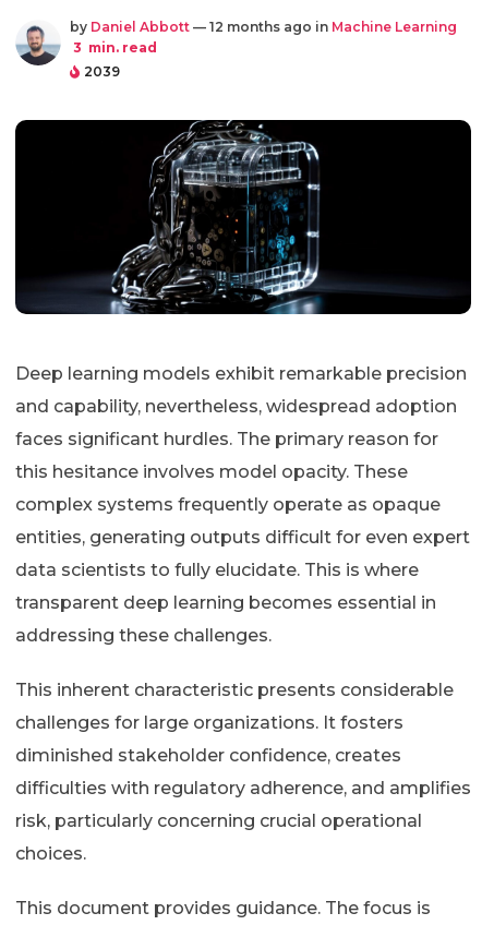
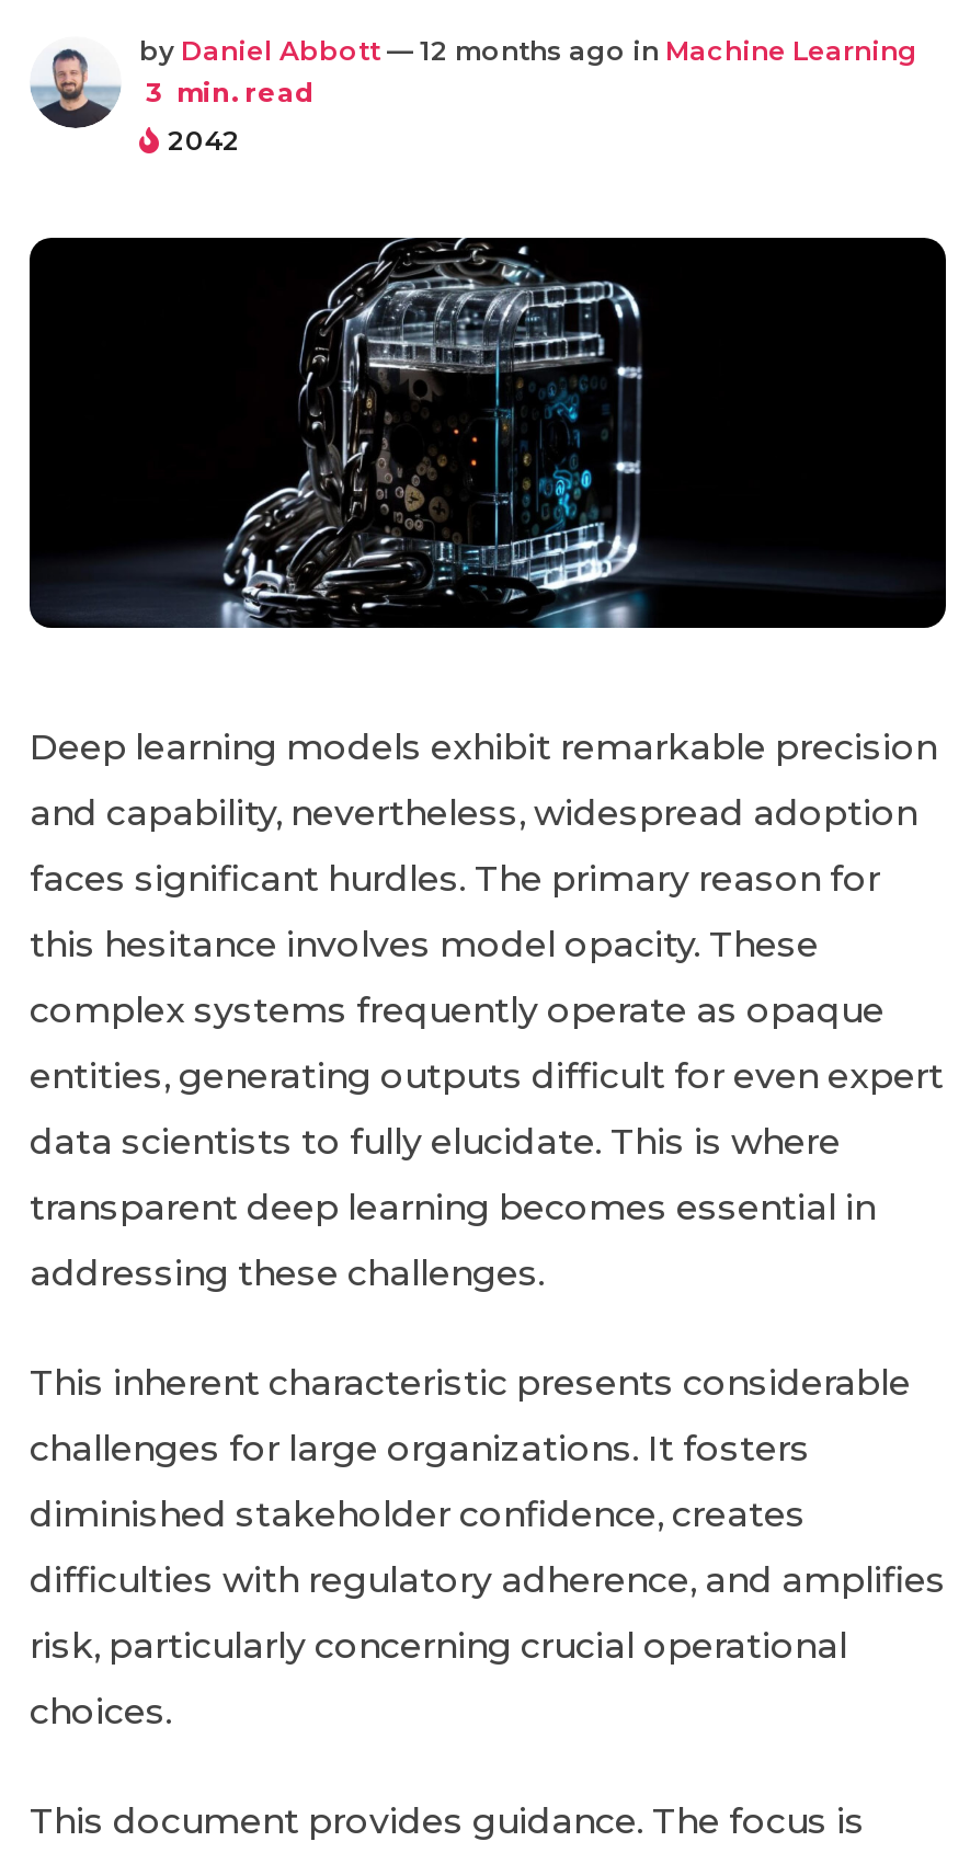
- 2039
+ 2042
